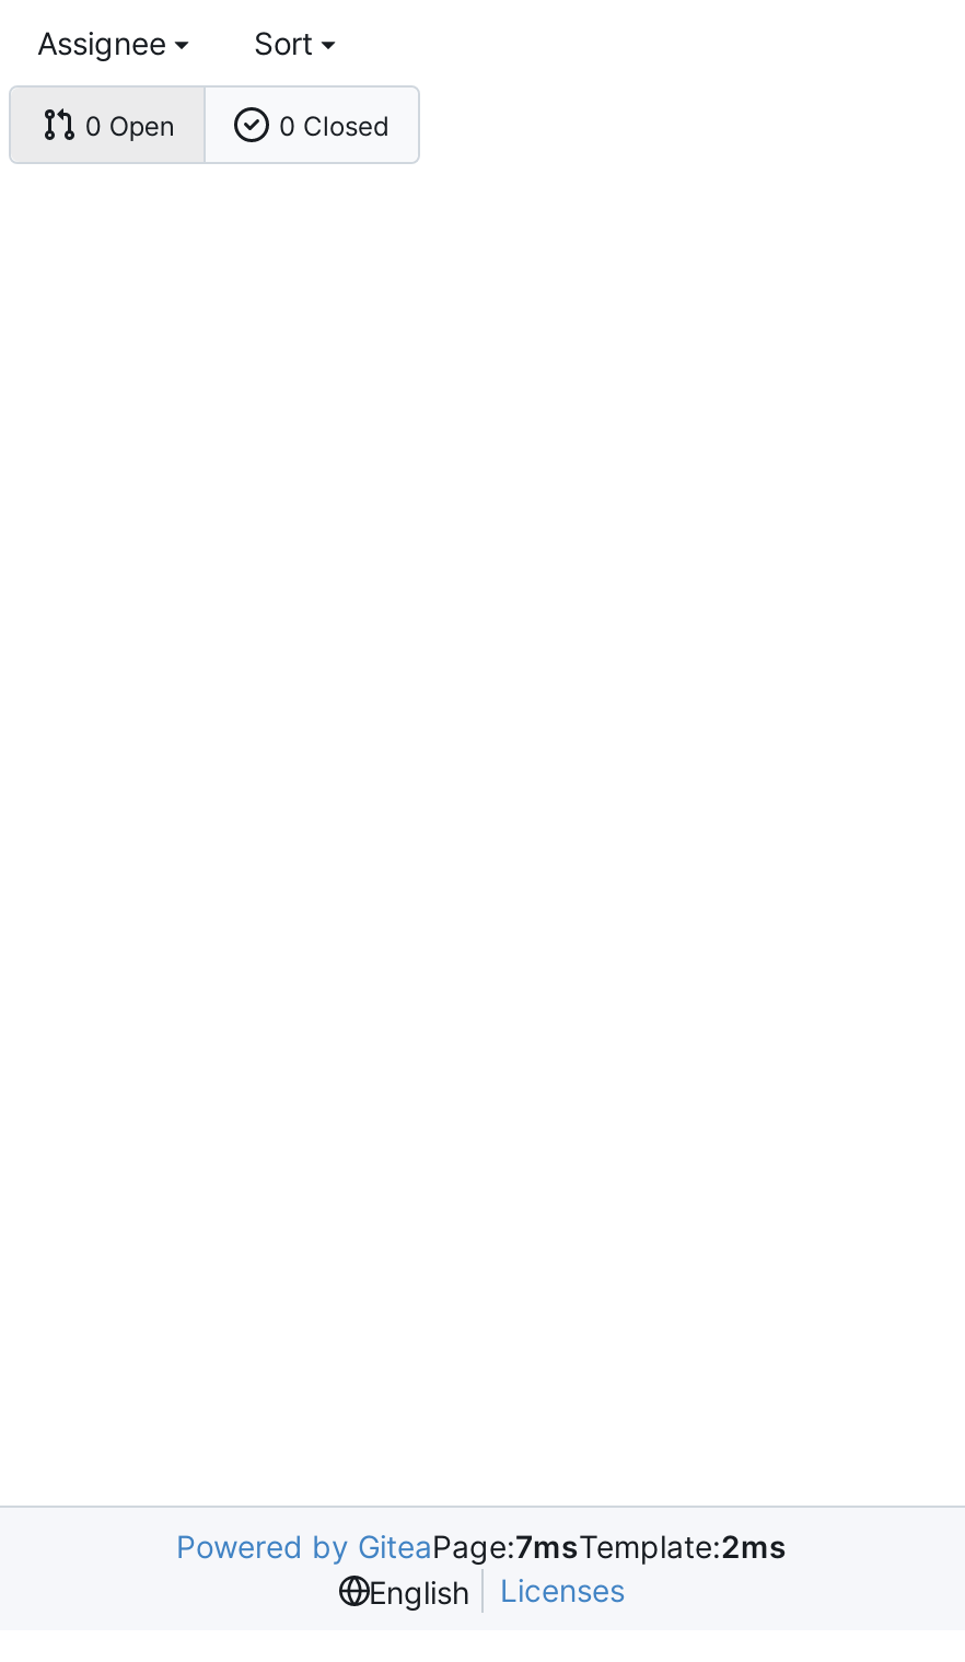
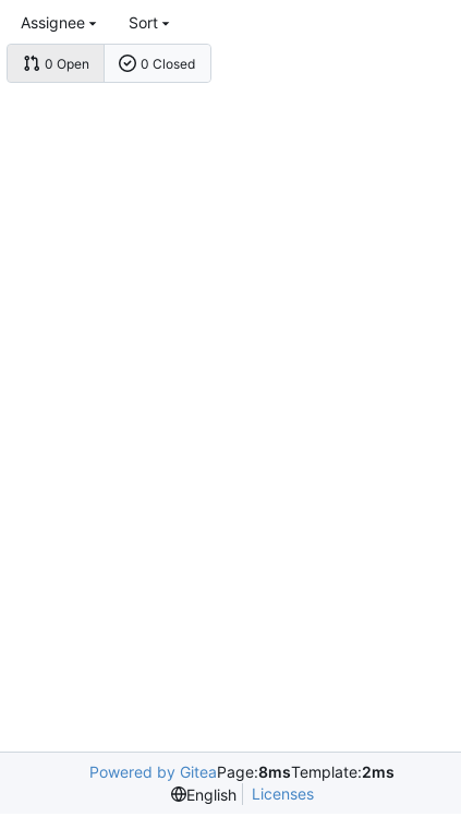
- Powered by GiteaPage:7msTemplate:2ms
+ Powered by GiteaPage:8msTemplate:2ms
